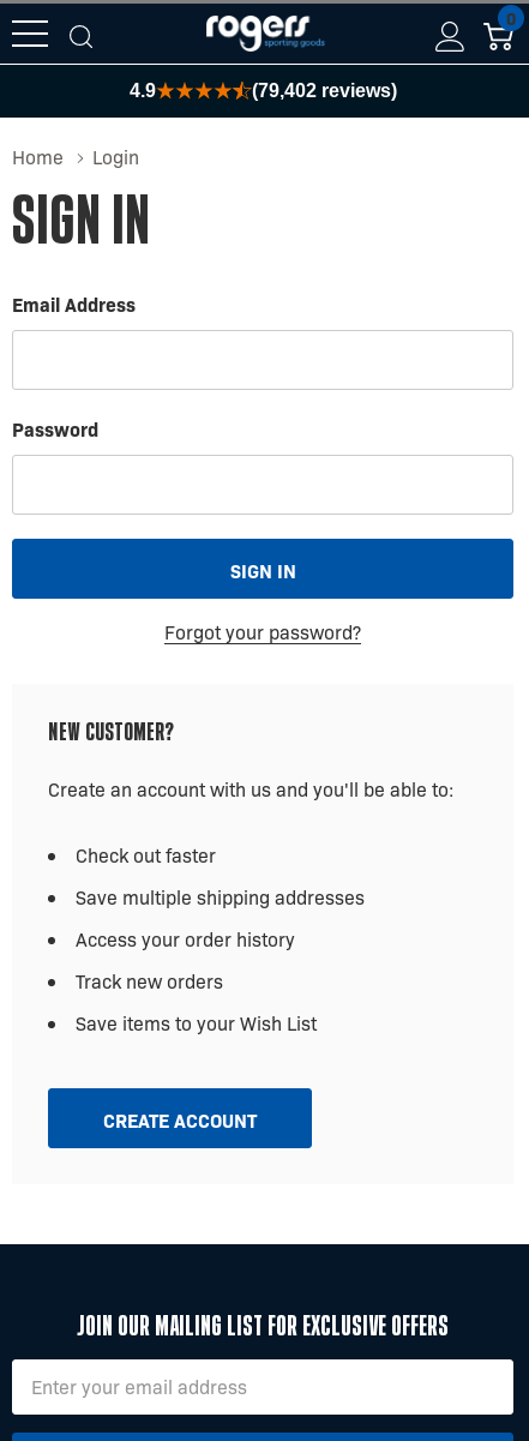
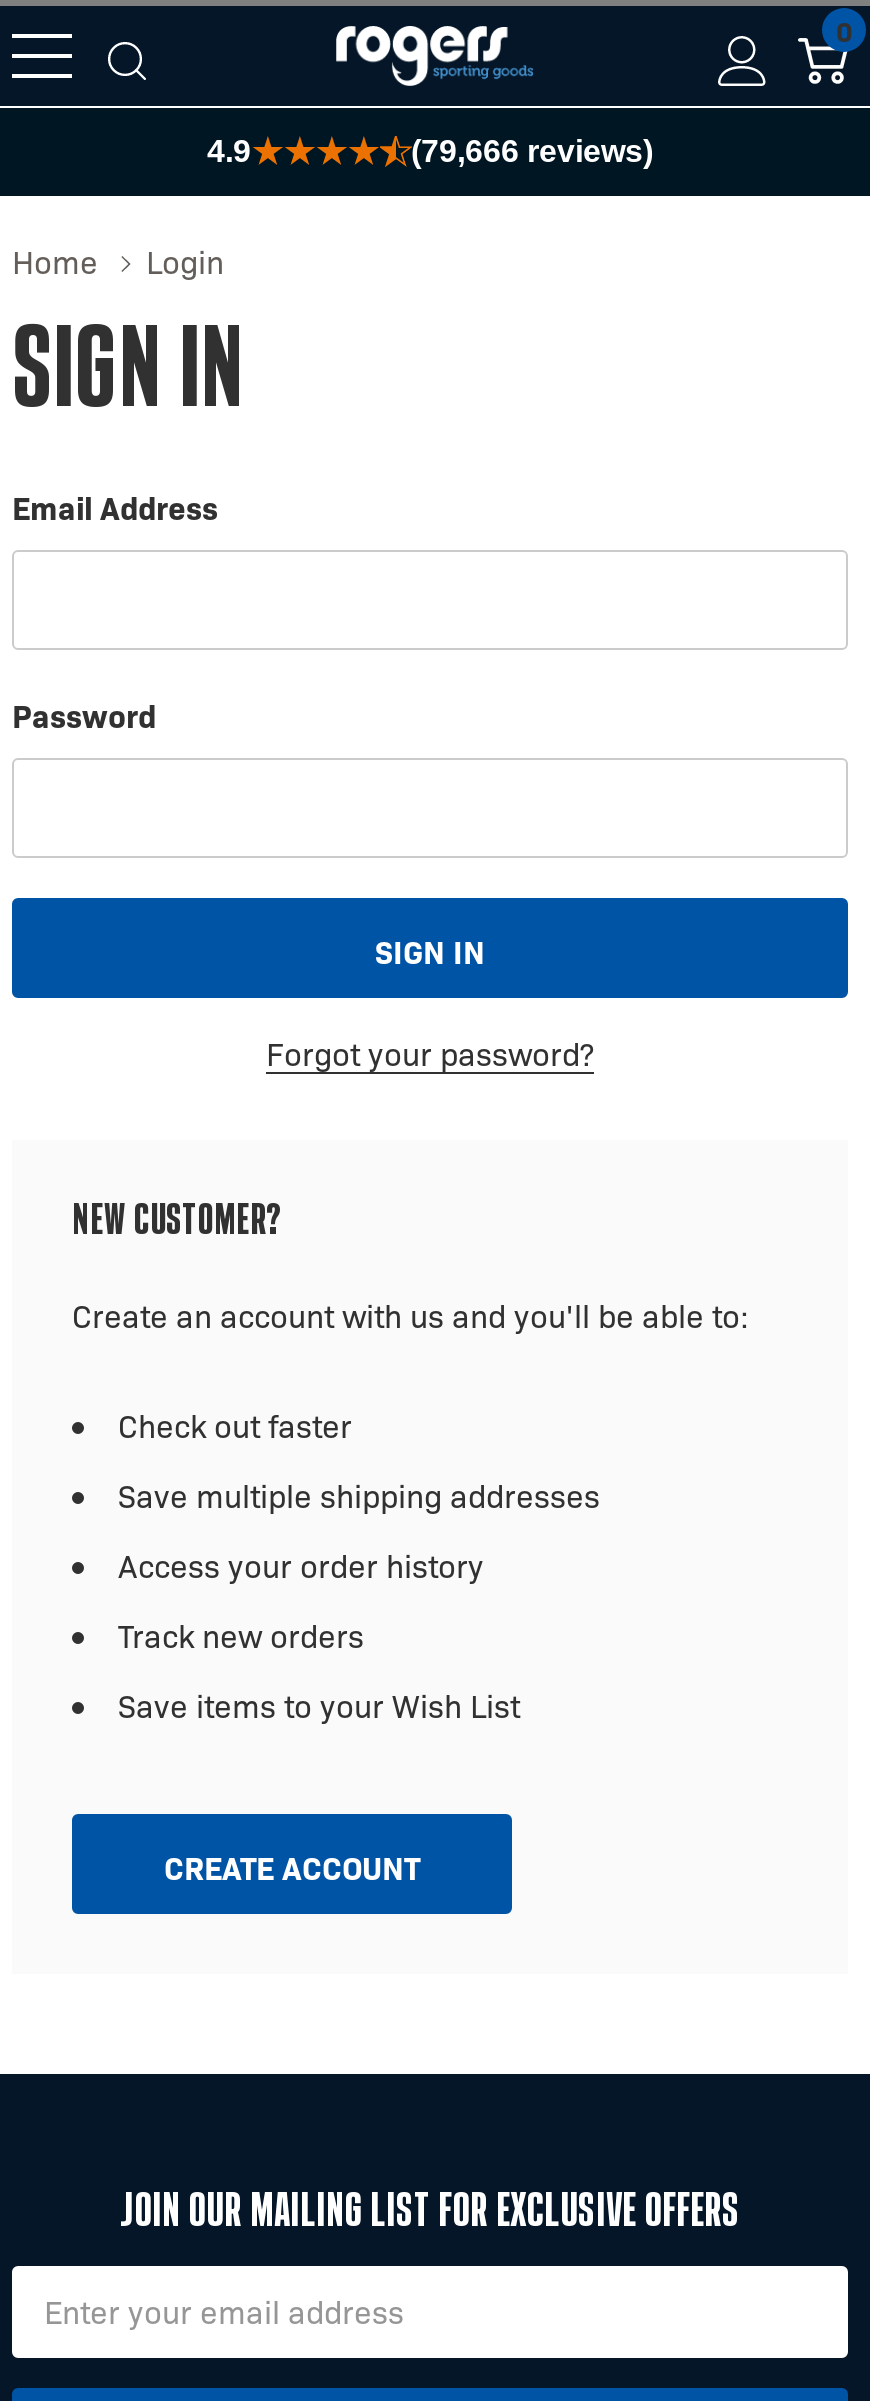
- (79,402 reviews)
+ (79,666 reviews)
